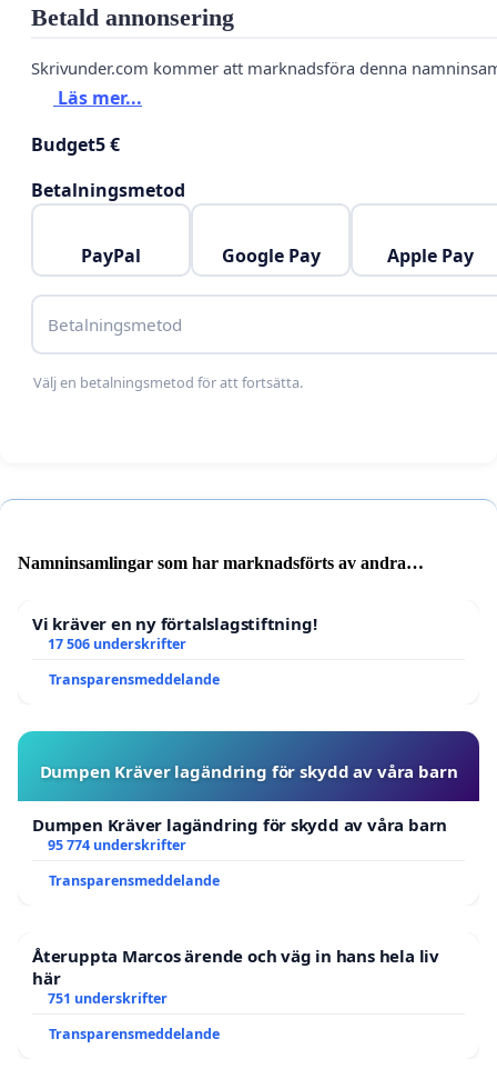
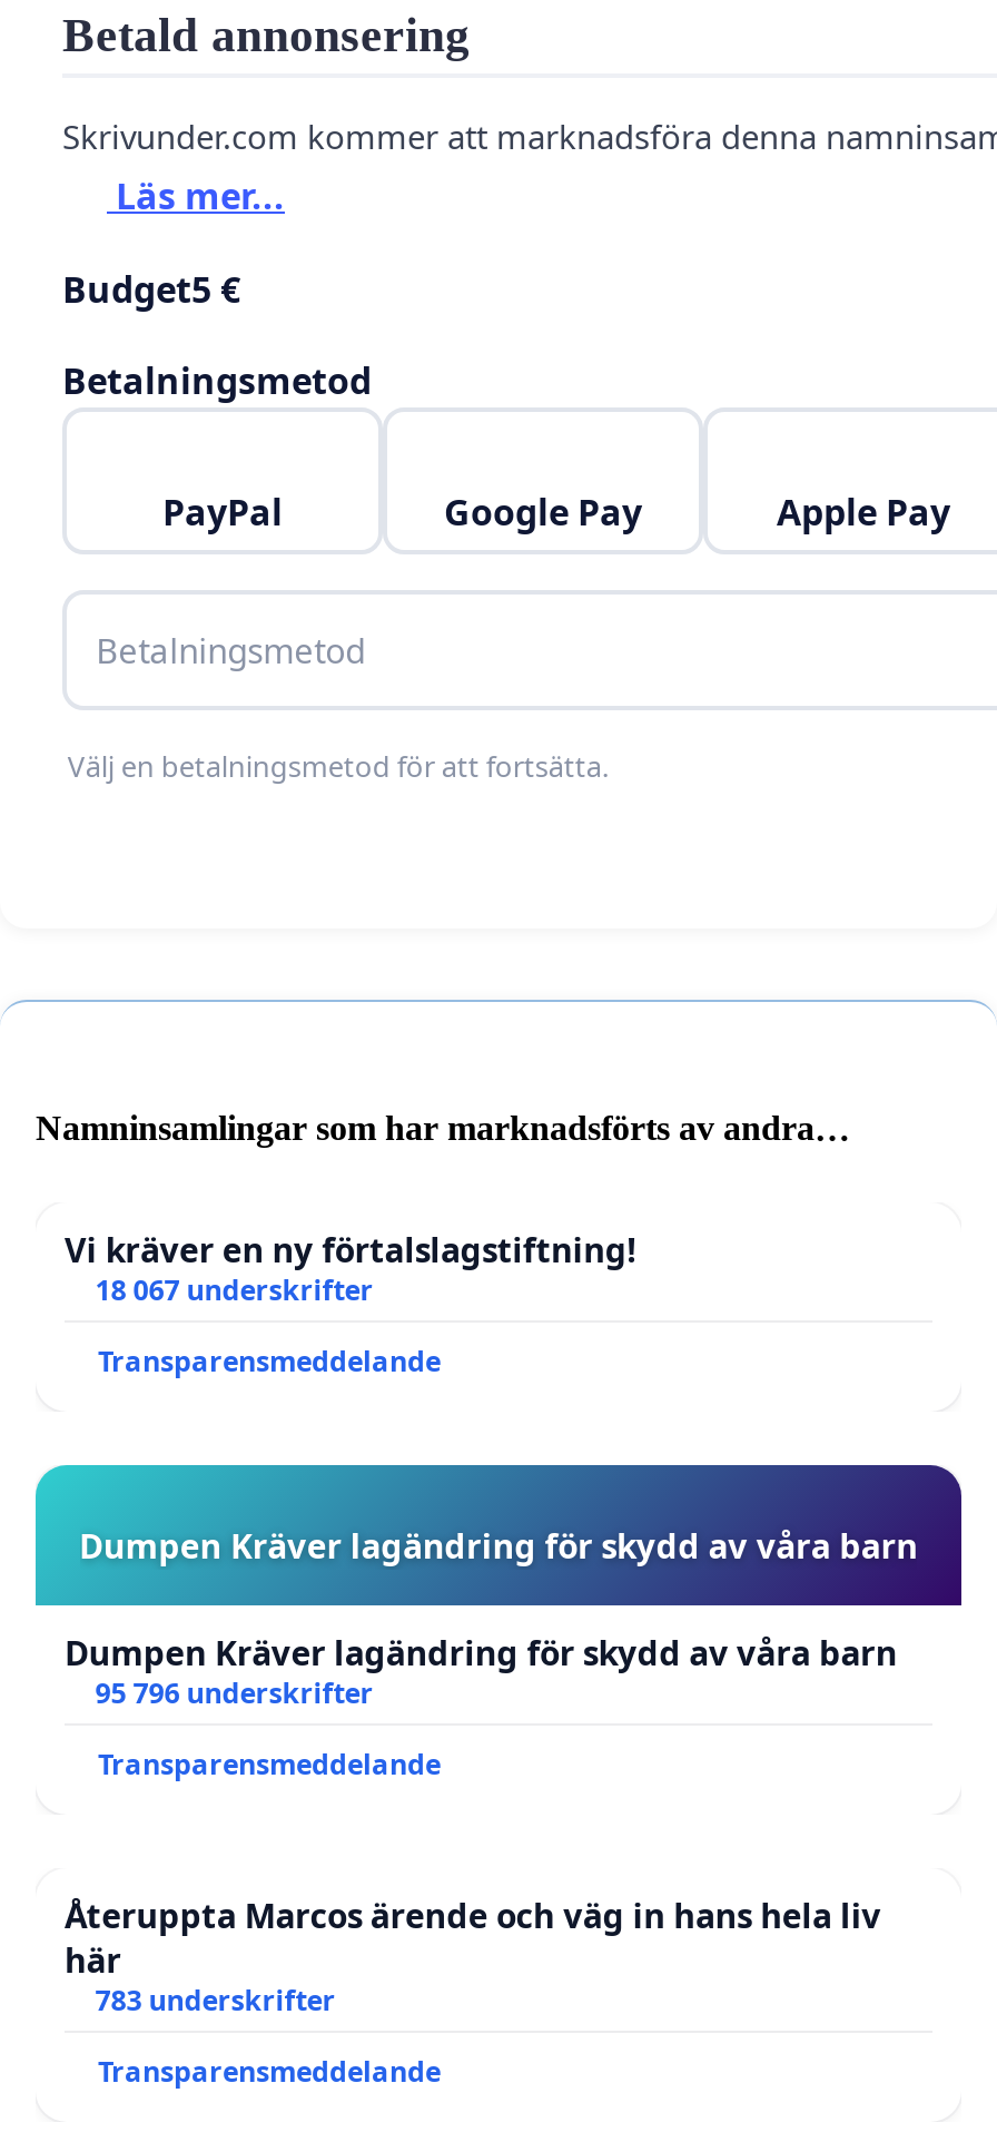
- 17 506 underskrifter
+ 18 067 underskrifter

- 95 774 underskrifter
+ 95 796 underskrifter

- 751 underskrifter
+ 783 underskrifter
